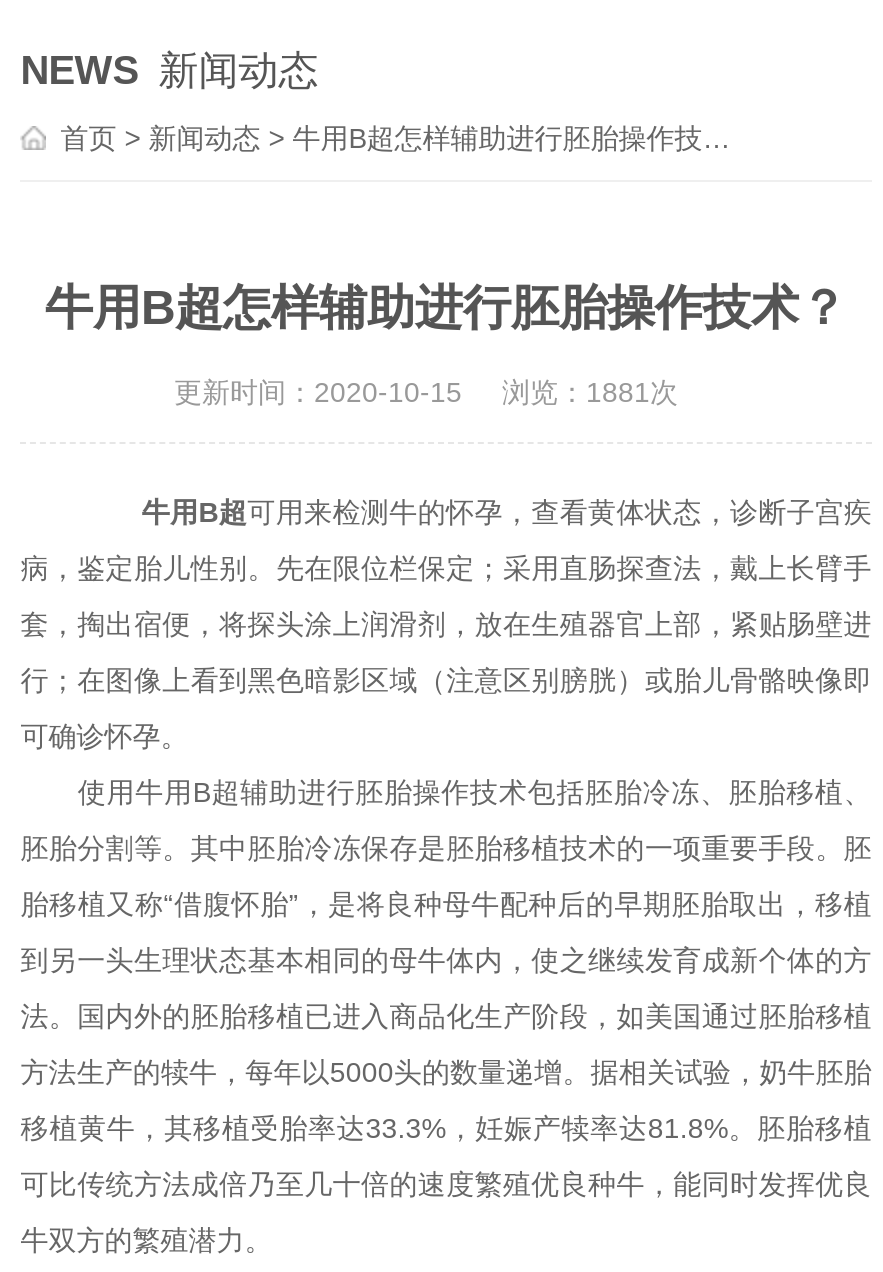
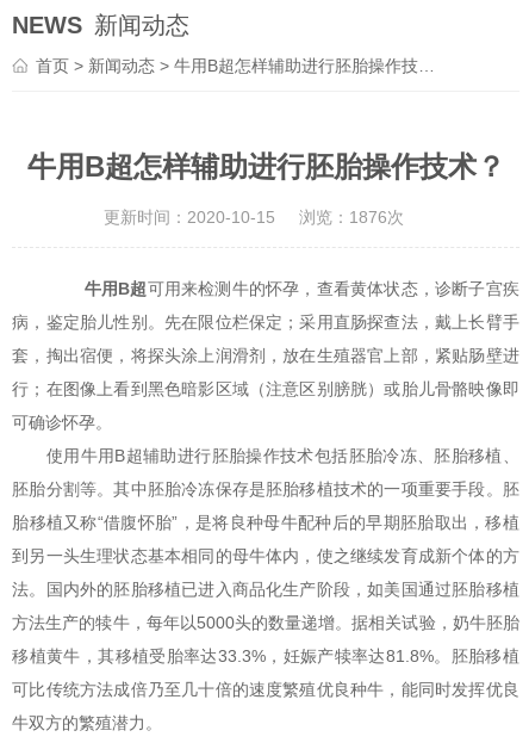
- 更新时间：2020-10-15 浏览：1881次
+ 更新时间：2020-10-15 浏览：1876次
